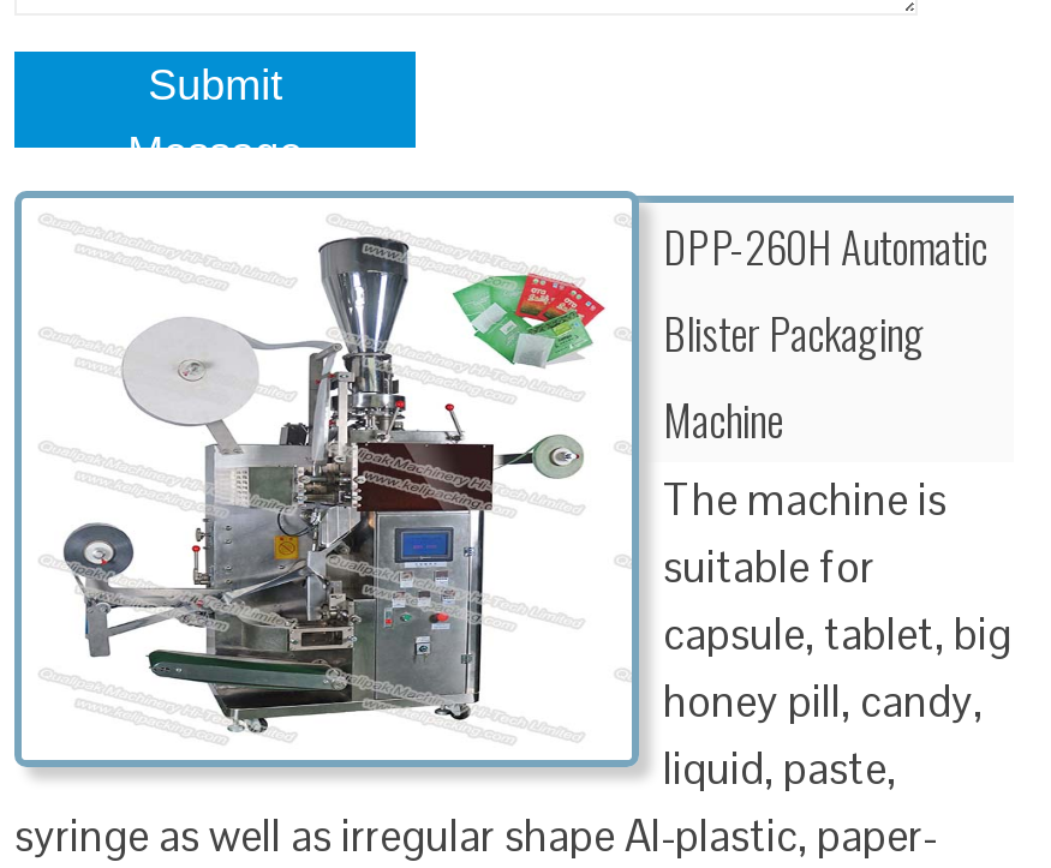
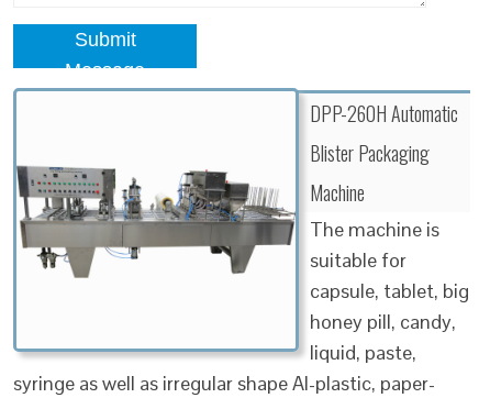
- [image]
+ [image]
